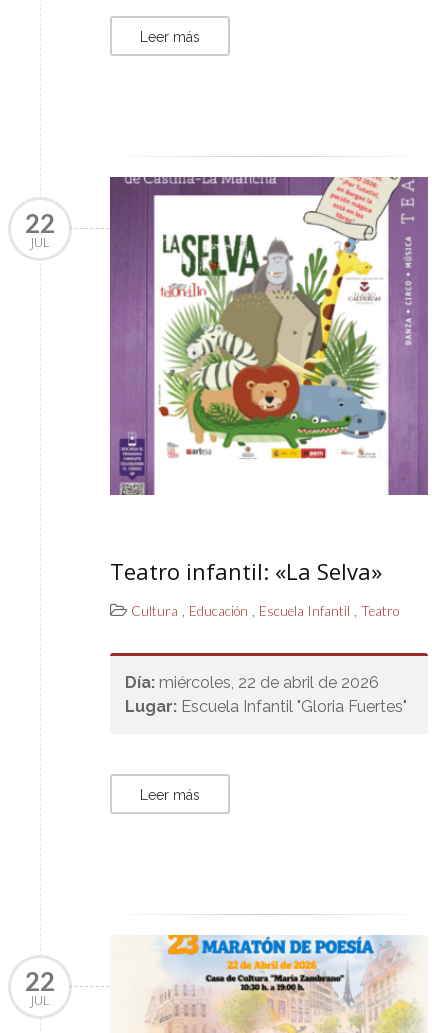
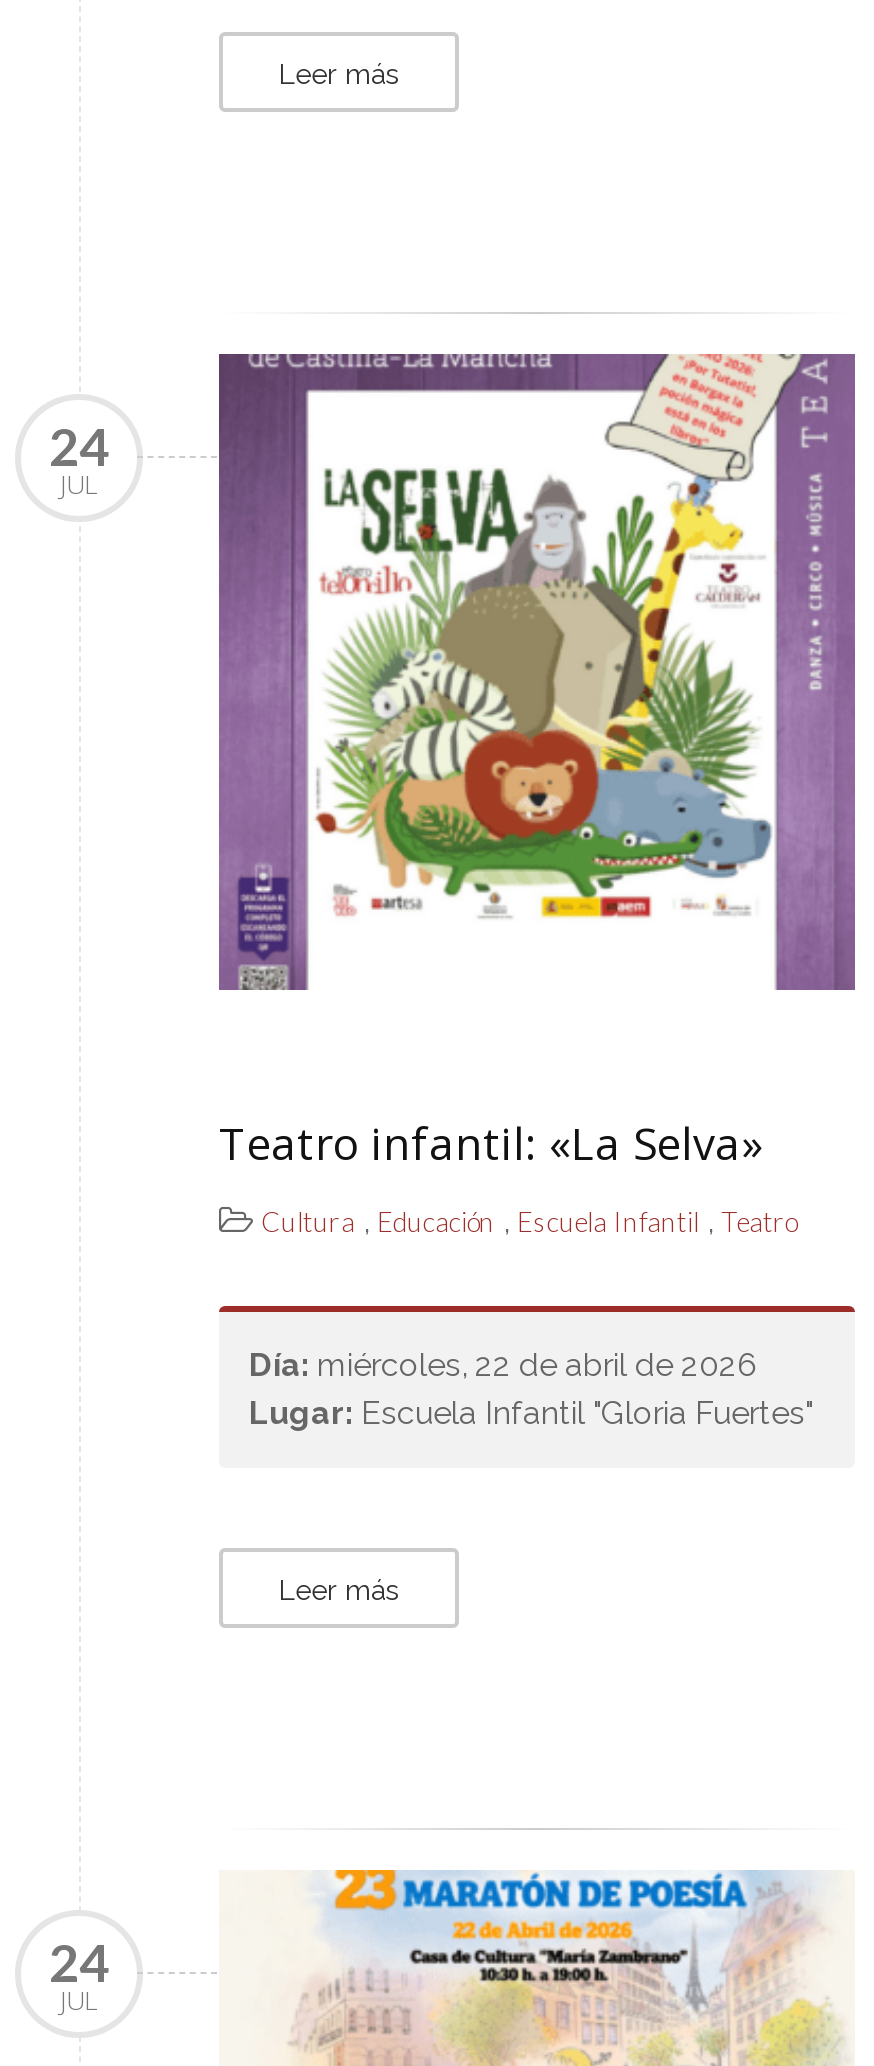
- 22
+ 24

- 22
+ 24
